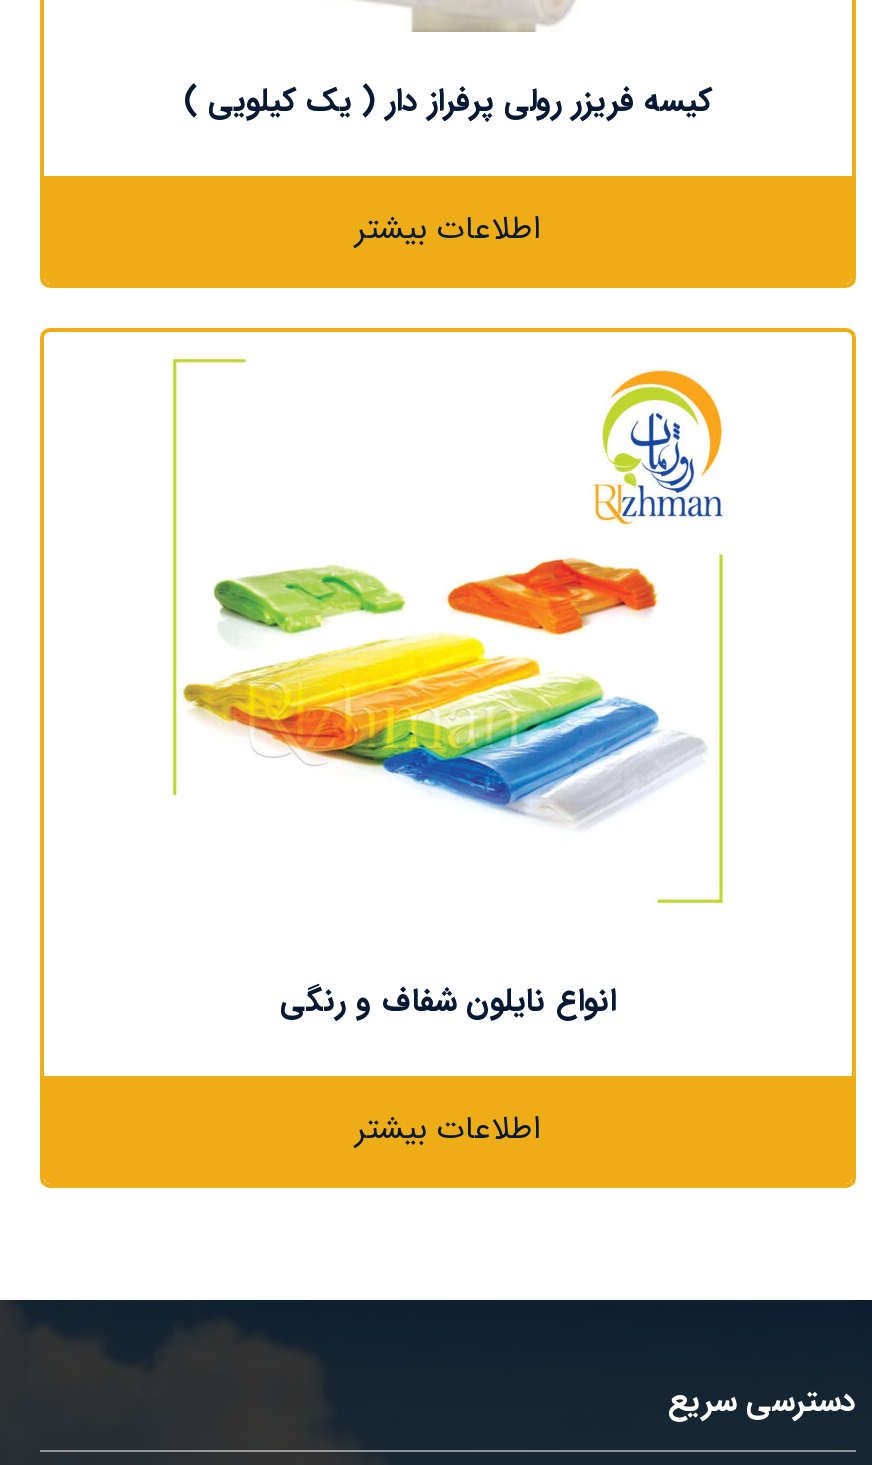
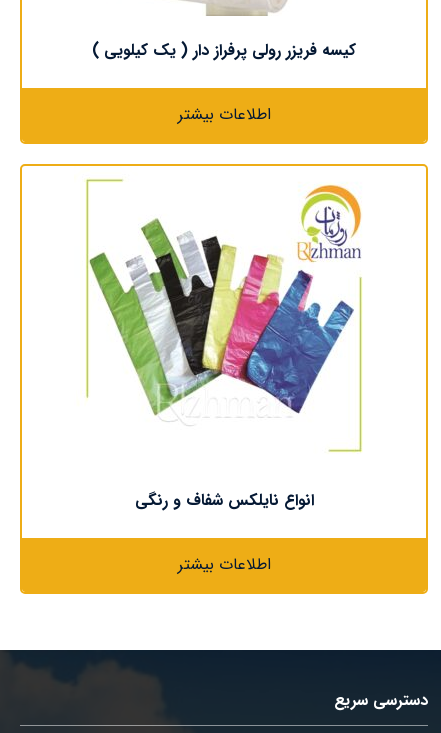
- [image]
+ [image]

- انواع نایلون شفاف و رنگی
+ انواع نایلکس شفاف و رنگی
